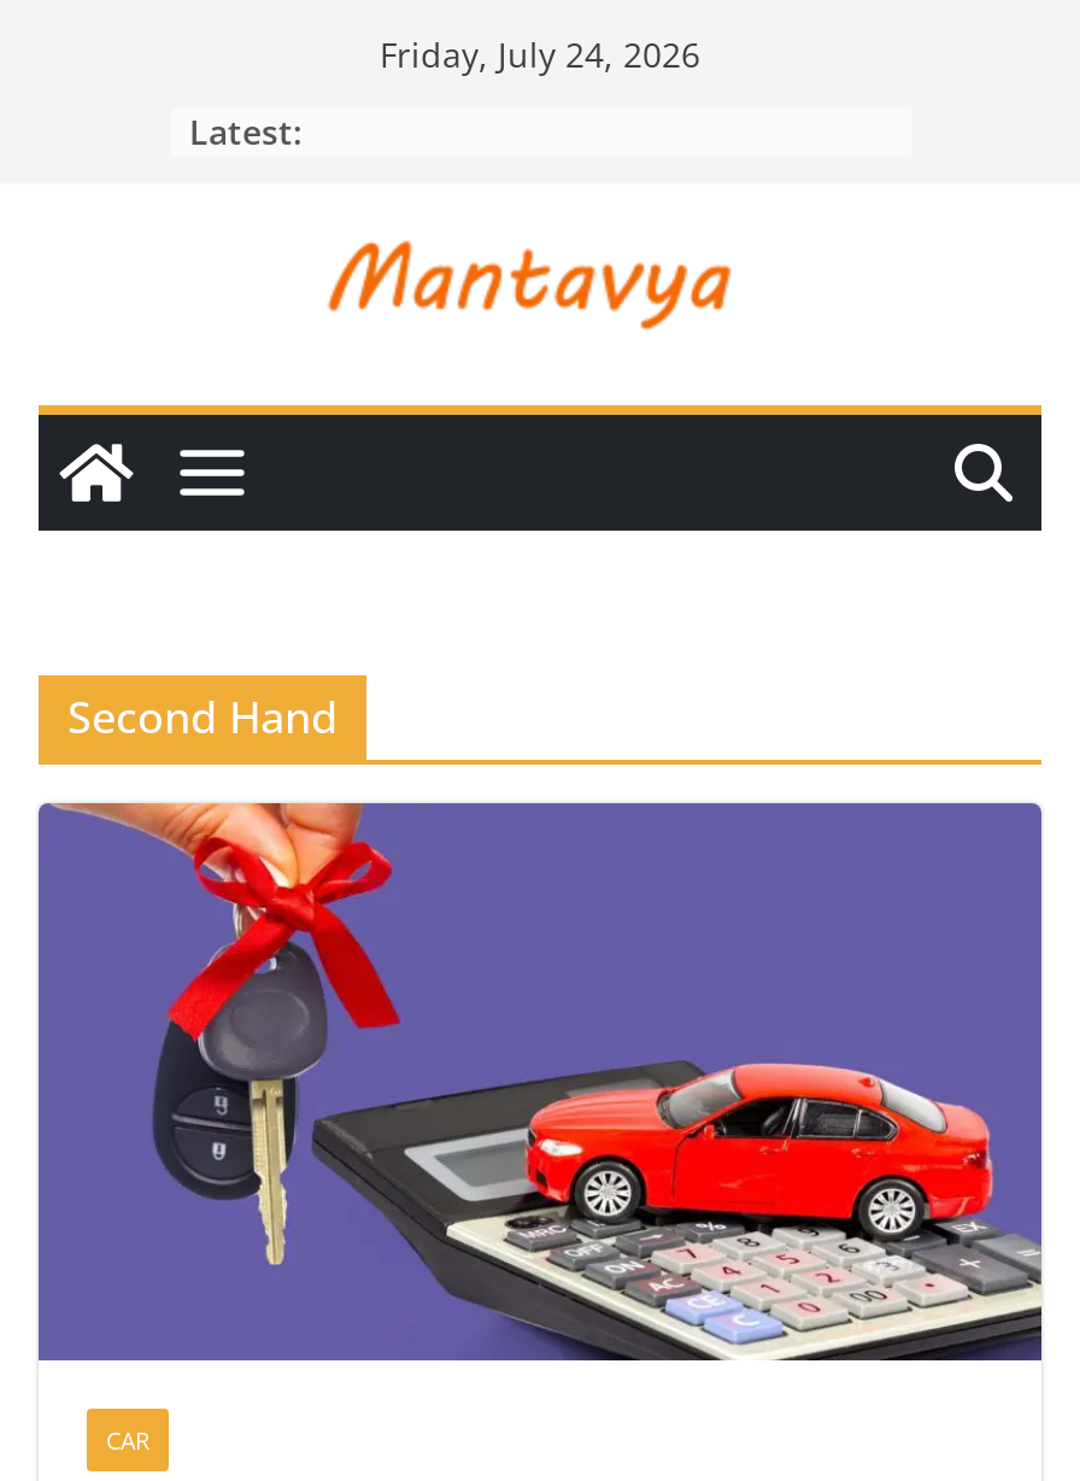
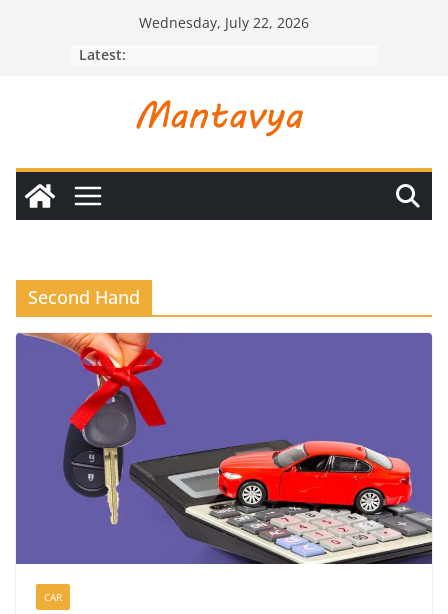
- Friday, July 24, 2026
+ Wednesday, July 22, 2026
